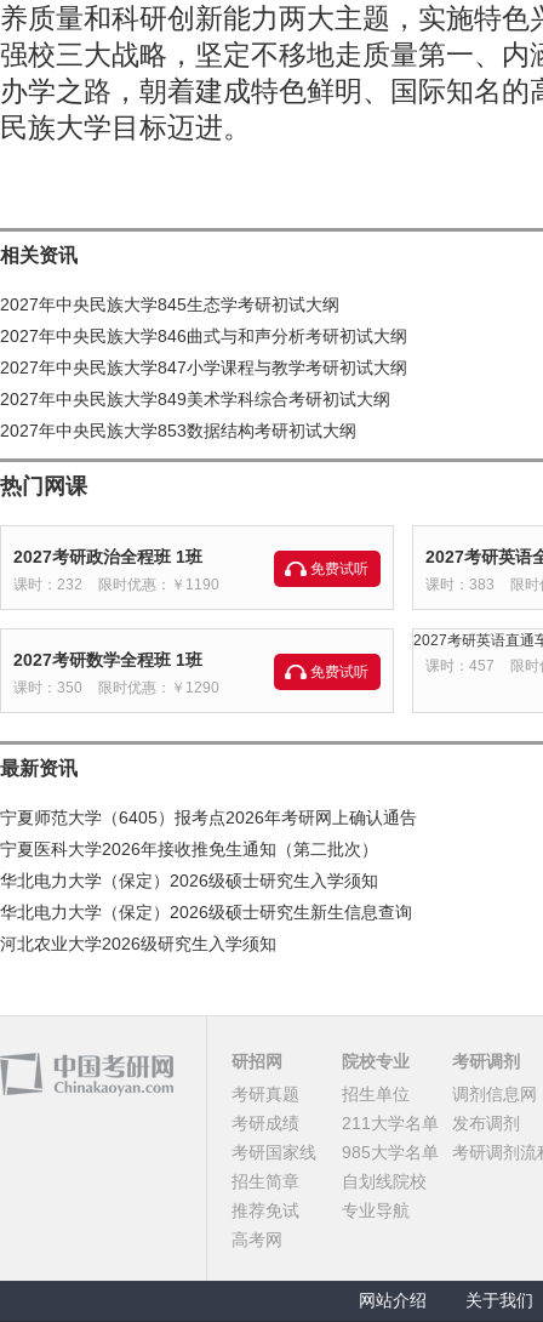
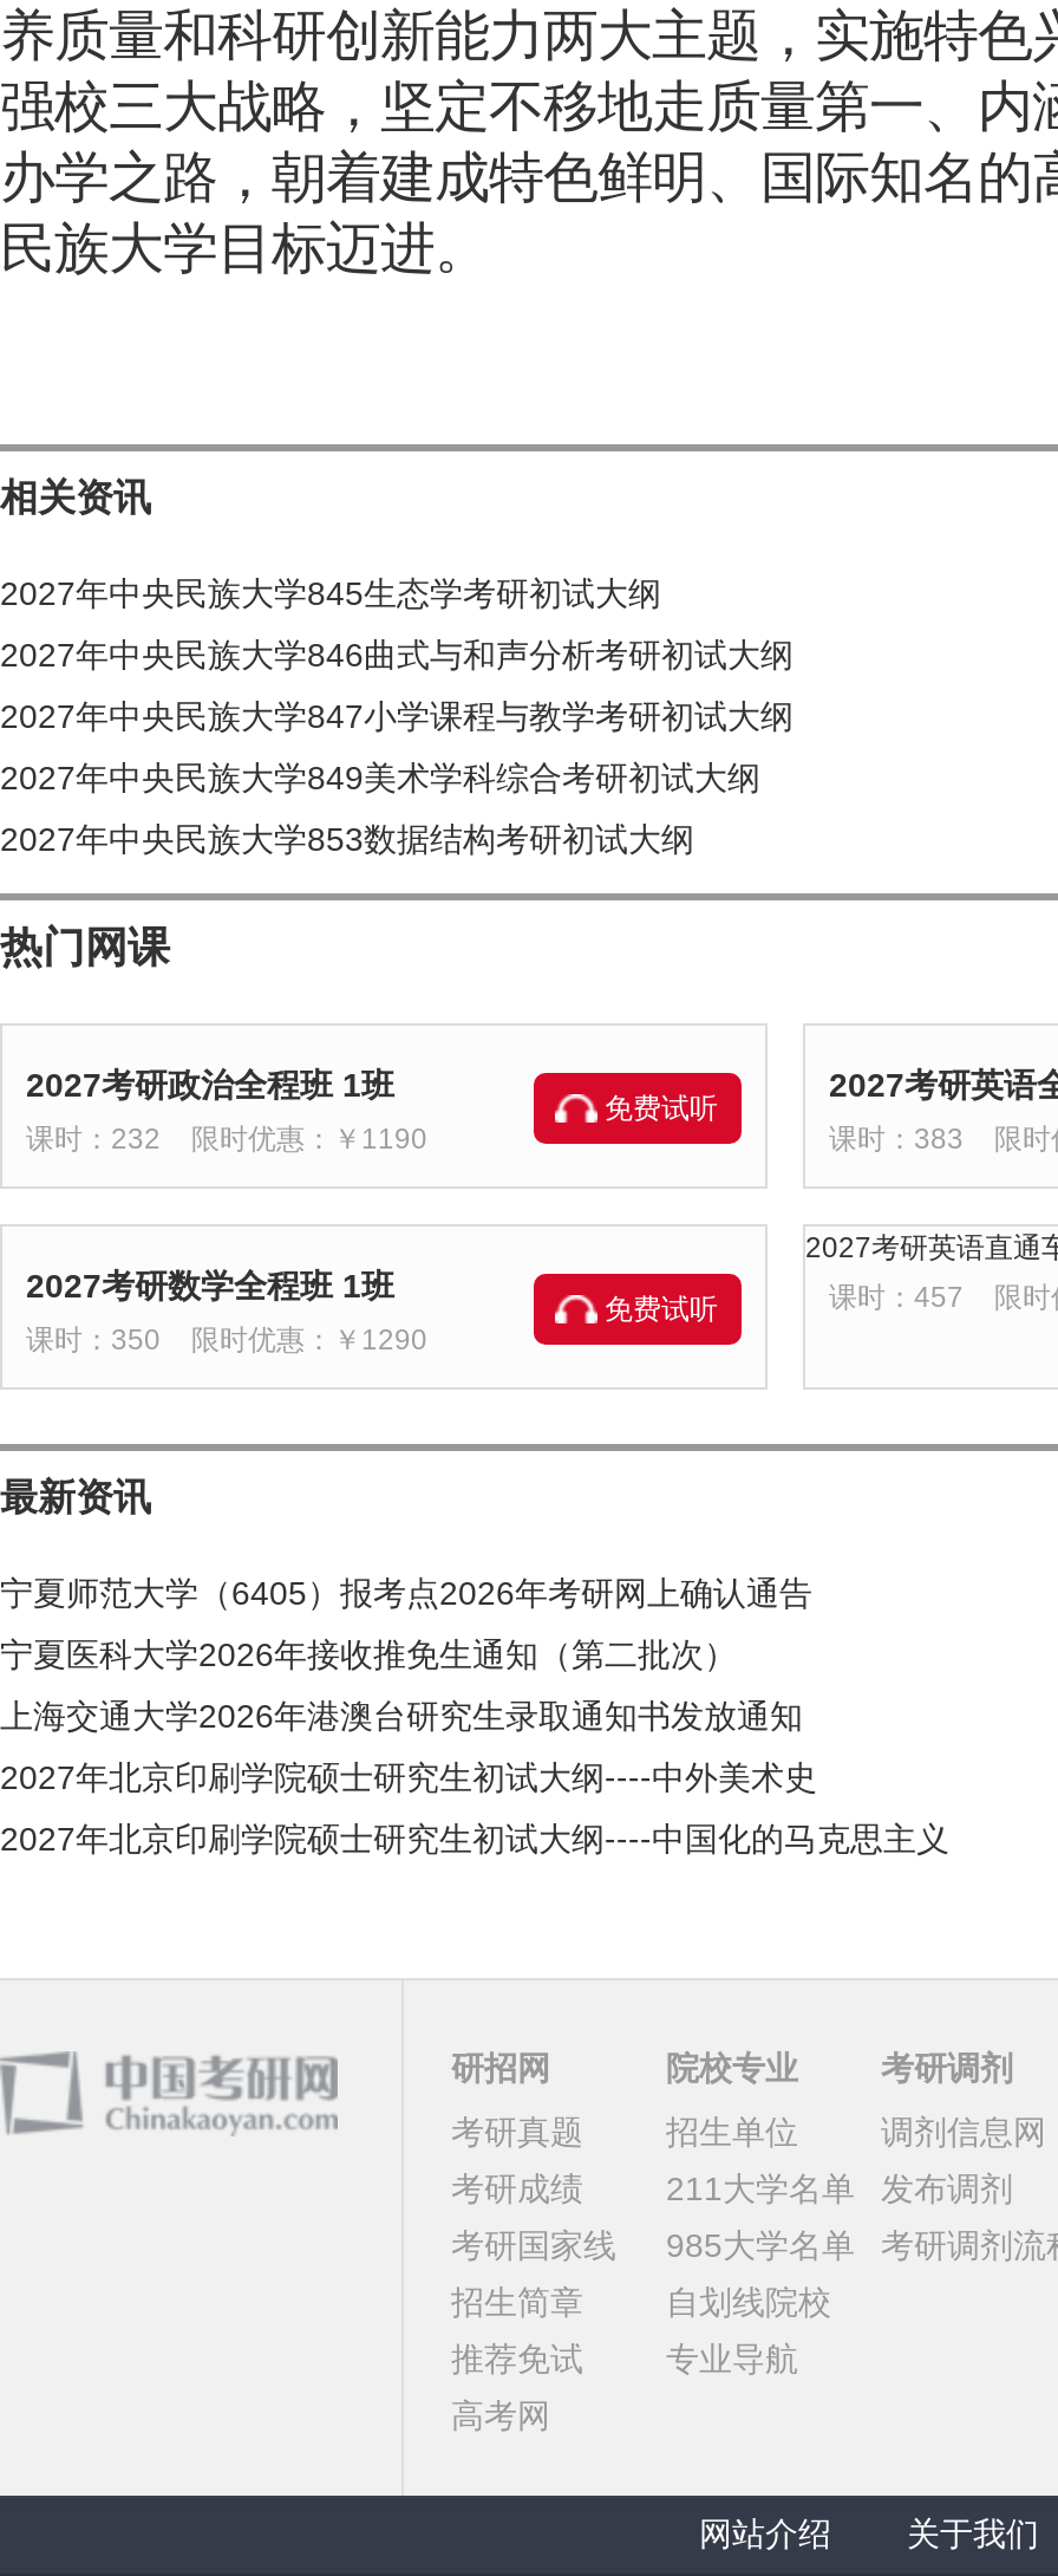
- 华北电力大学（保定）2026级硕士研究生入学须知
+ 上海交通大学2026年港澳台研究生录取通知书发放通知

- 华北电力大学（保定）2026级硕士研究生新生信息查询
+ 2027年北京印刷学院硕士研究生初试大纲----中外美术史

- 河北农业大学2026级研究生入学须知
+ 2027年北京印刷学院硕士研究生初试大纲----中国化的马克思主义
